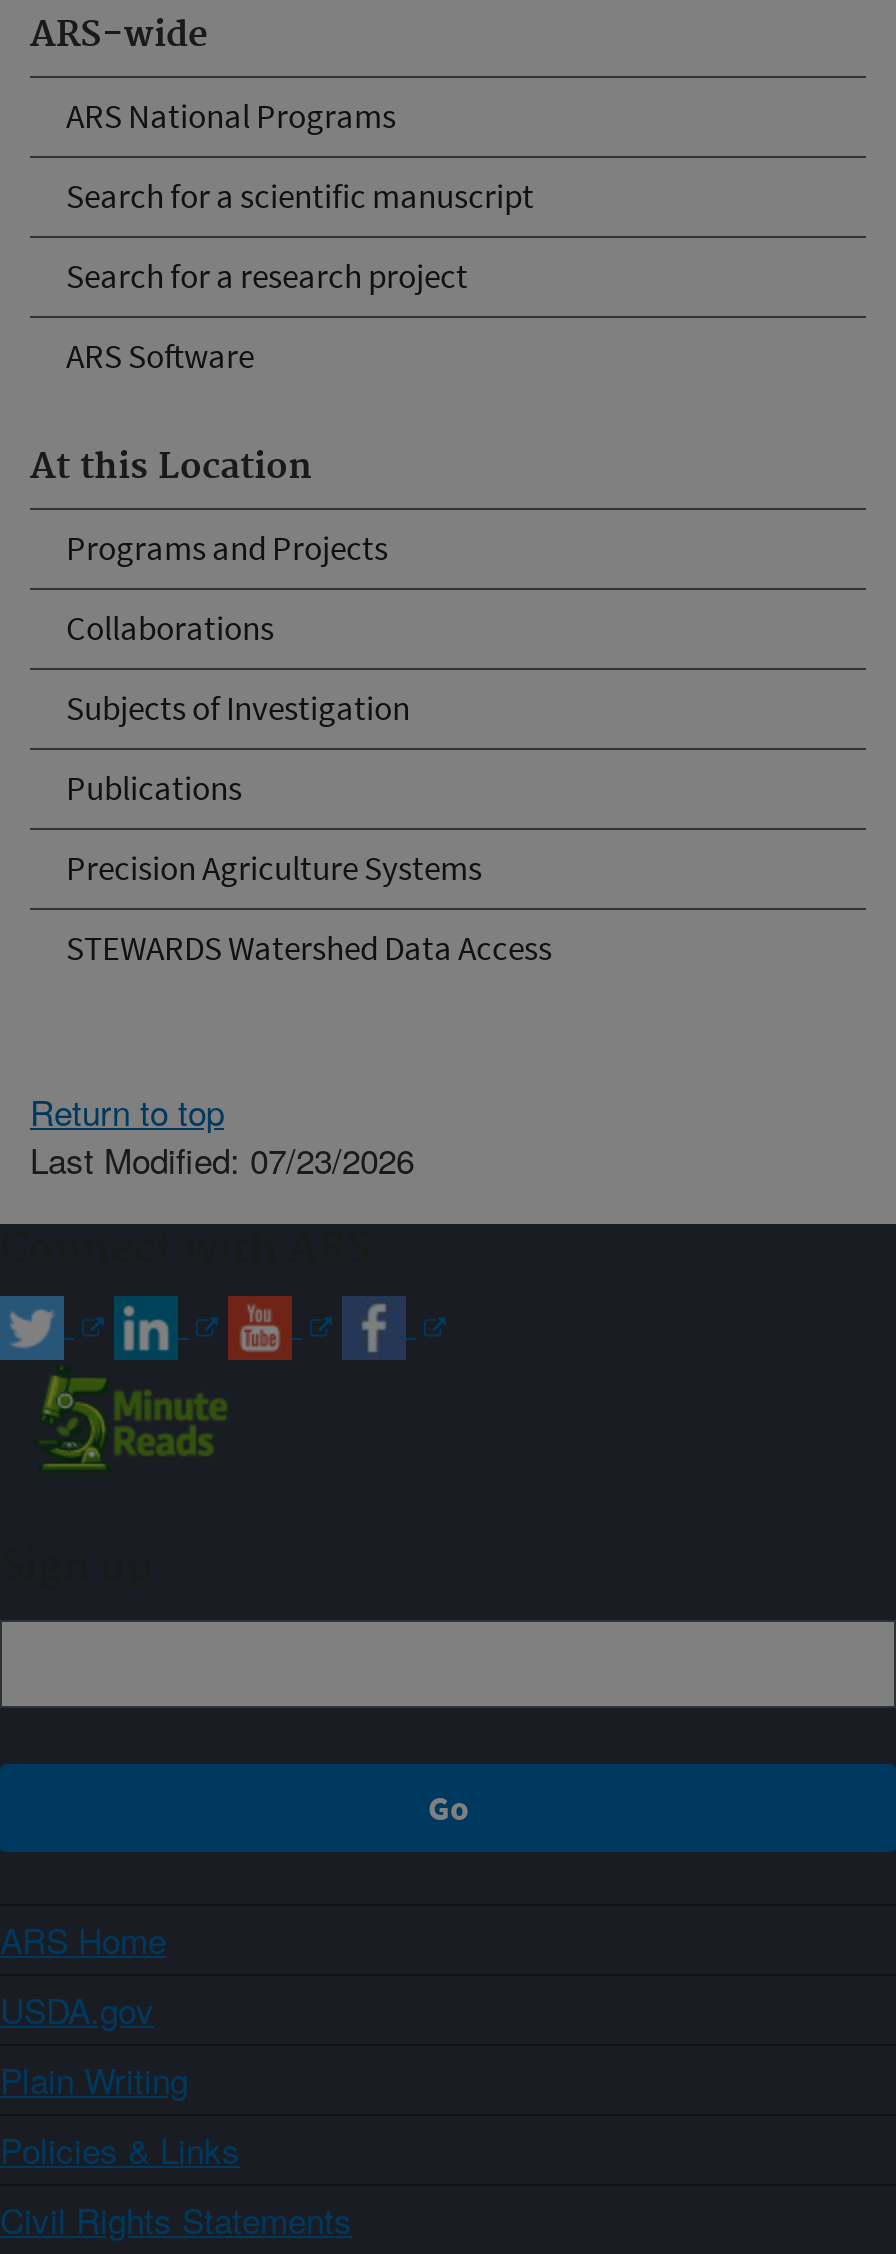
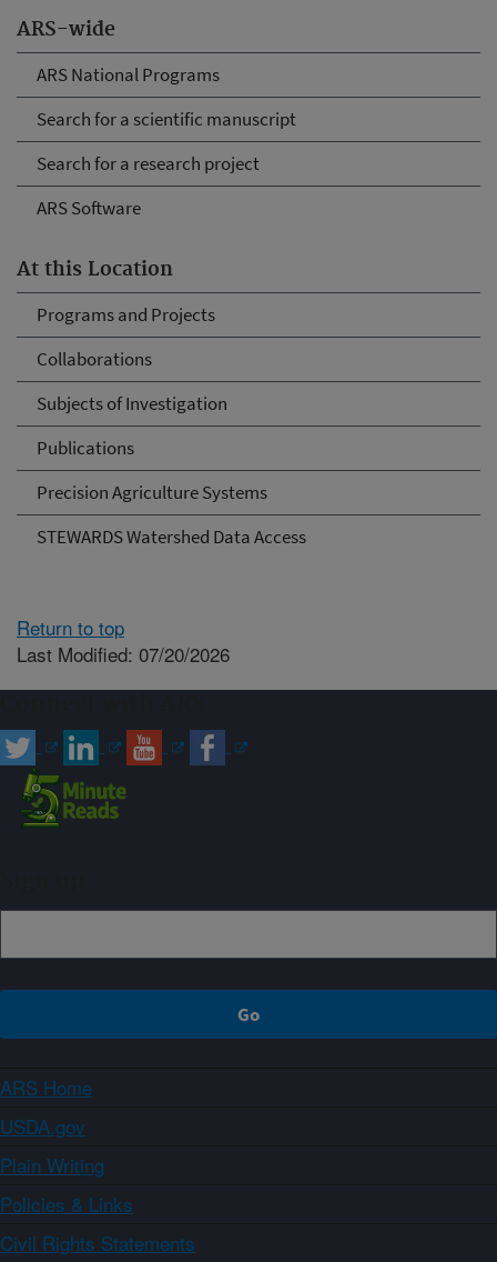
- Last Modified: 07/23/2026
+ Last Modified: 07/20/2026
